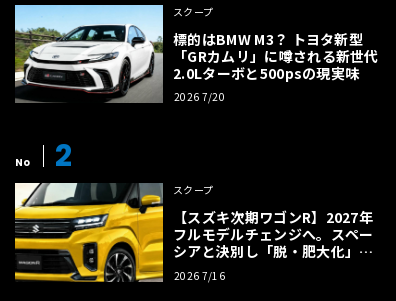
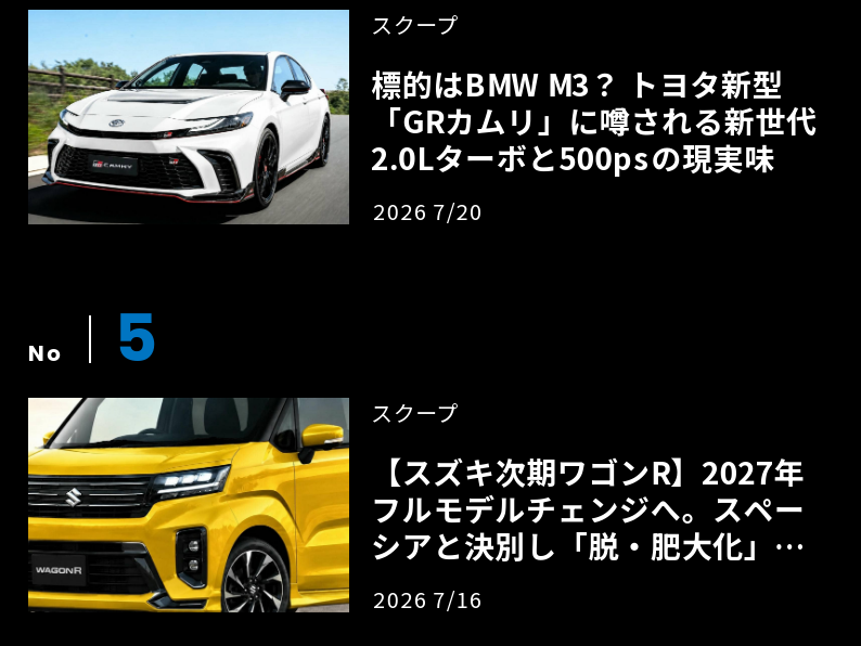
- No 2
+ No 5
